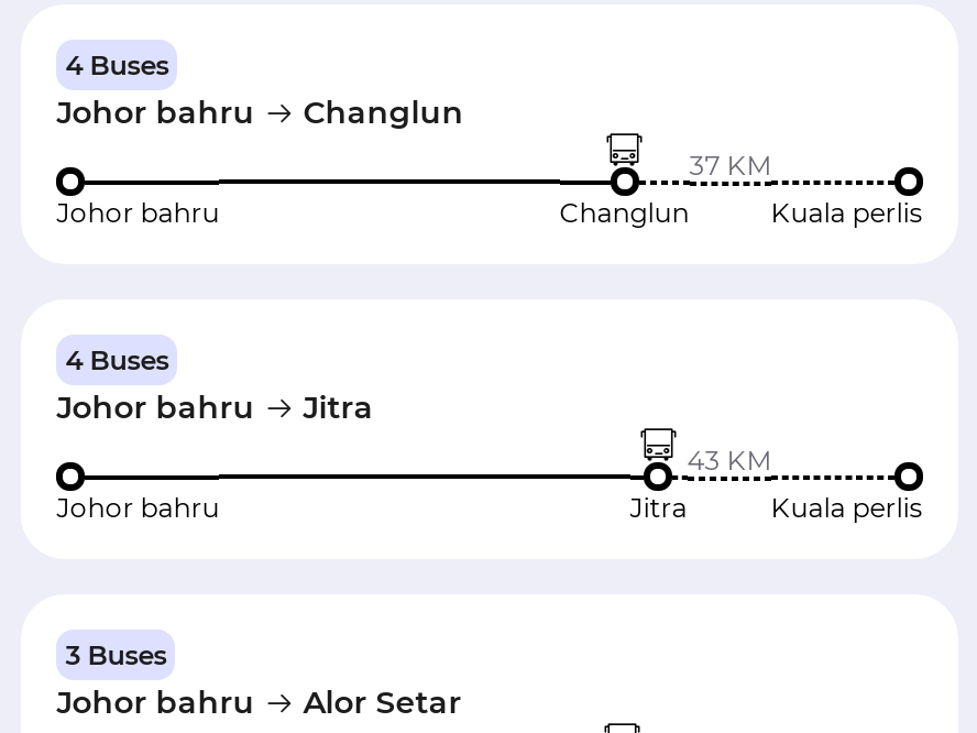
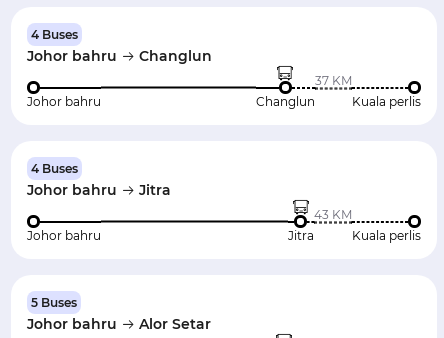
- 3 Buses
+ 5 Buses
